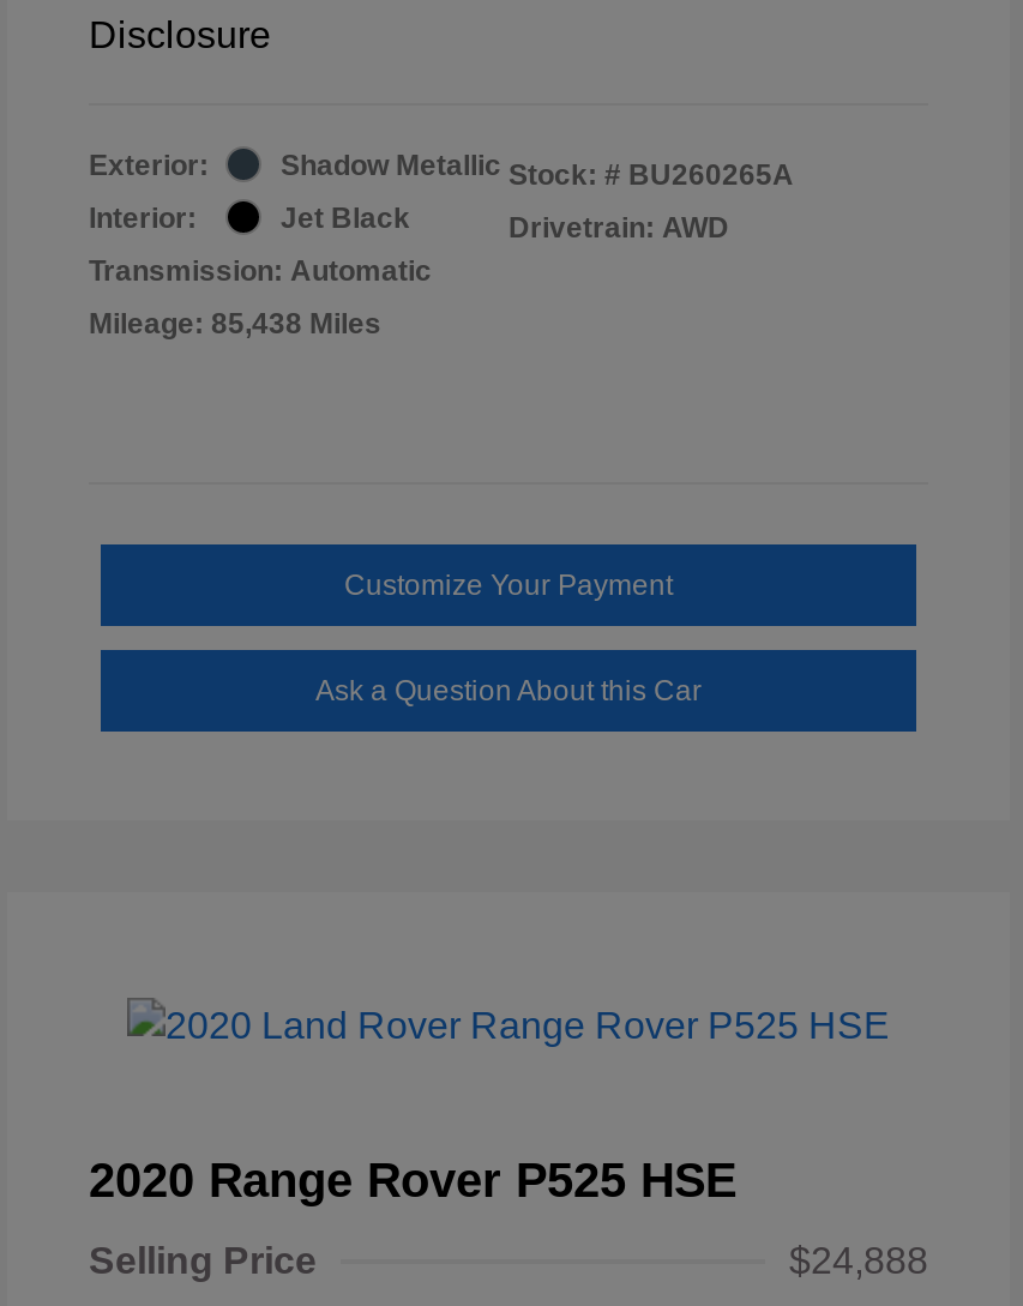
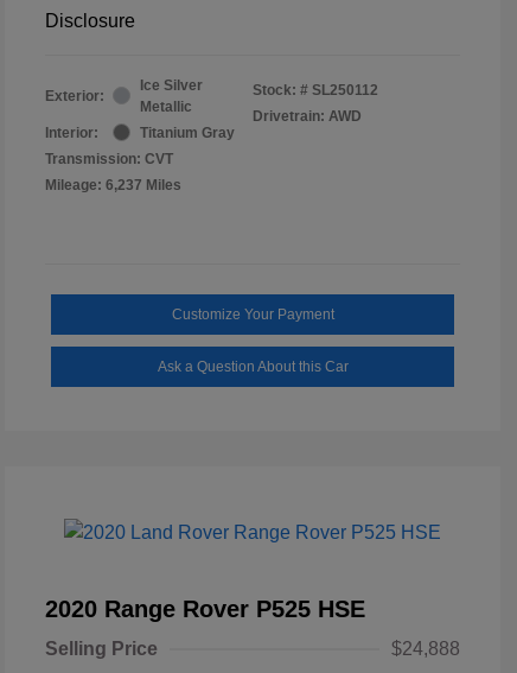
- Shadow Metallic
+ Ice Silver
+ Metallic

- Stock: # BU260265A
+ Stock: # SL250112

- Jet Black
+ Titanium Gray

- Transmission: Automatic
+ Transmission: CVT

- Mileage: 85,438 Miles
+ Mileage: 6,237 Miles
